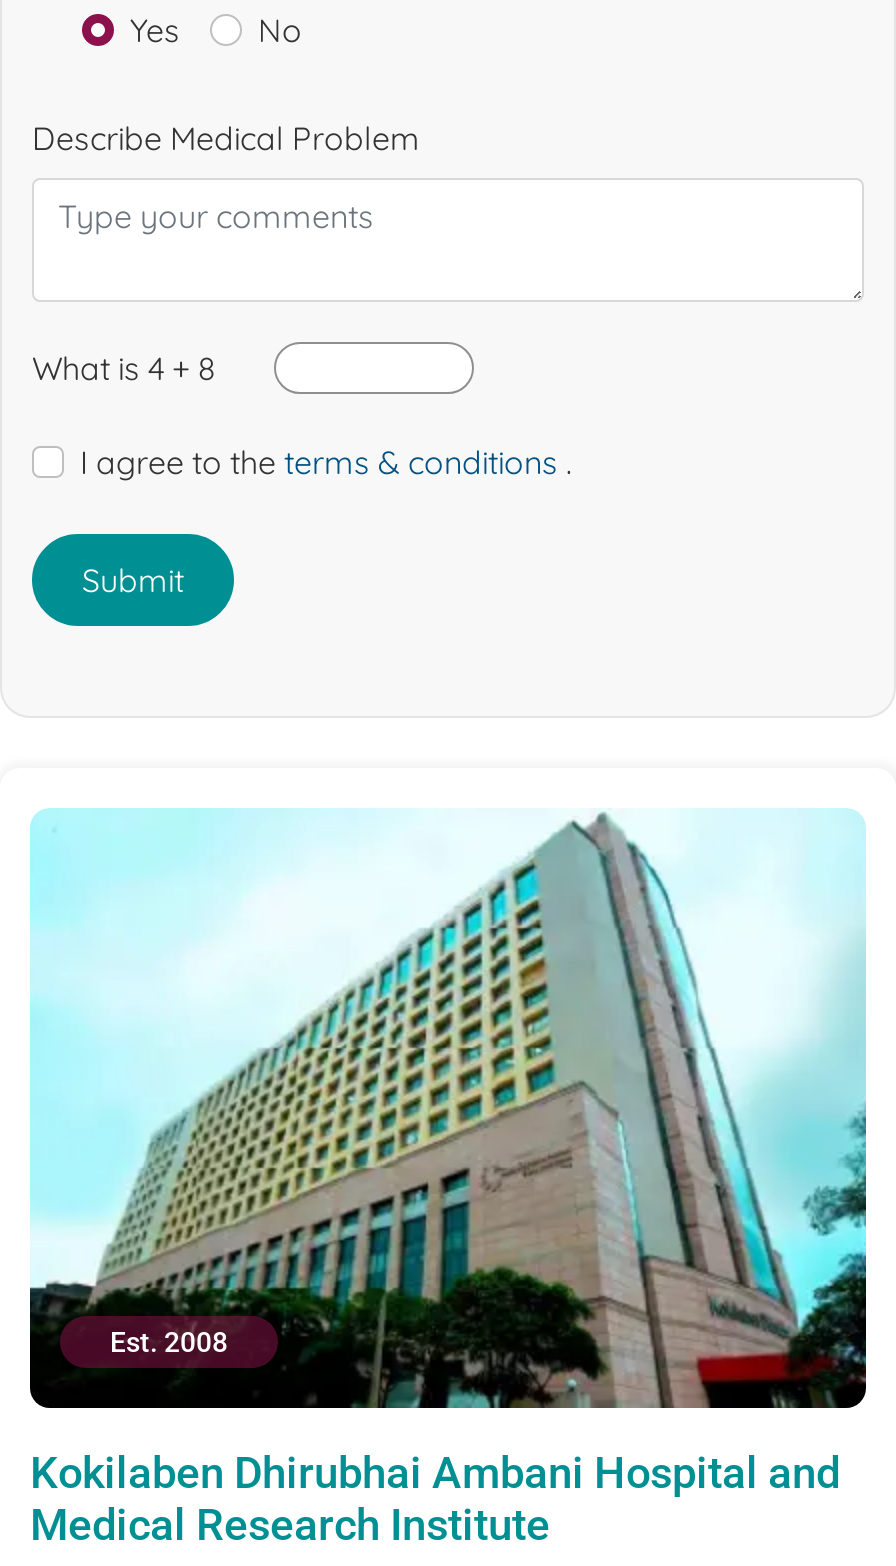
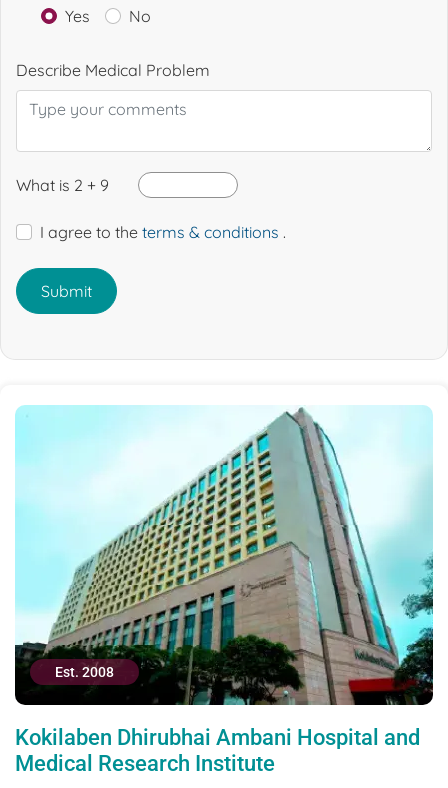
- What is 4 + 8
+ What is 2 + 9
